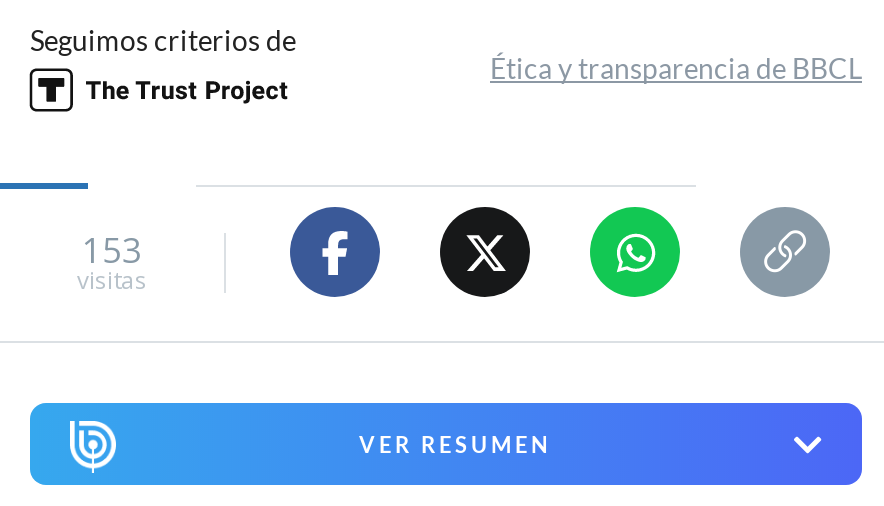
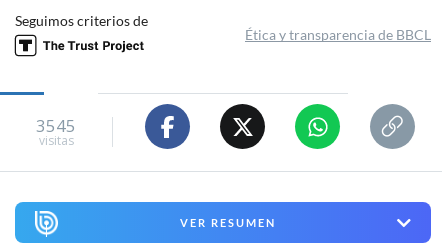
- 153
+ 3545
